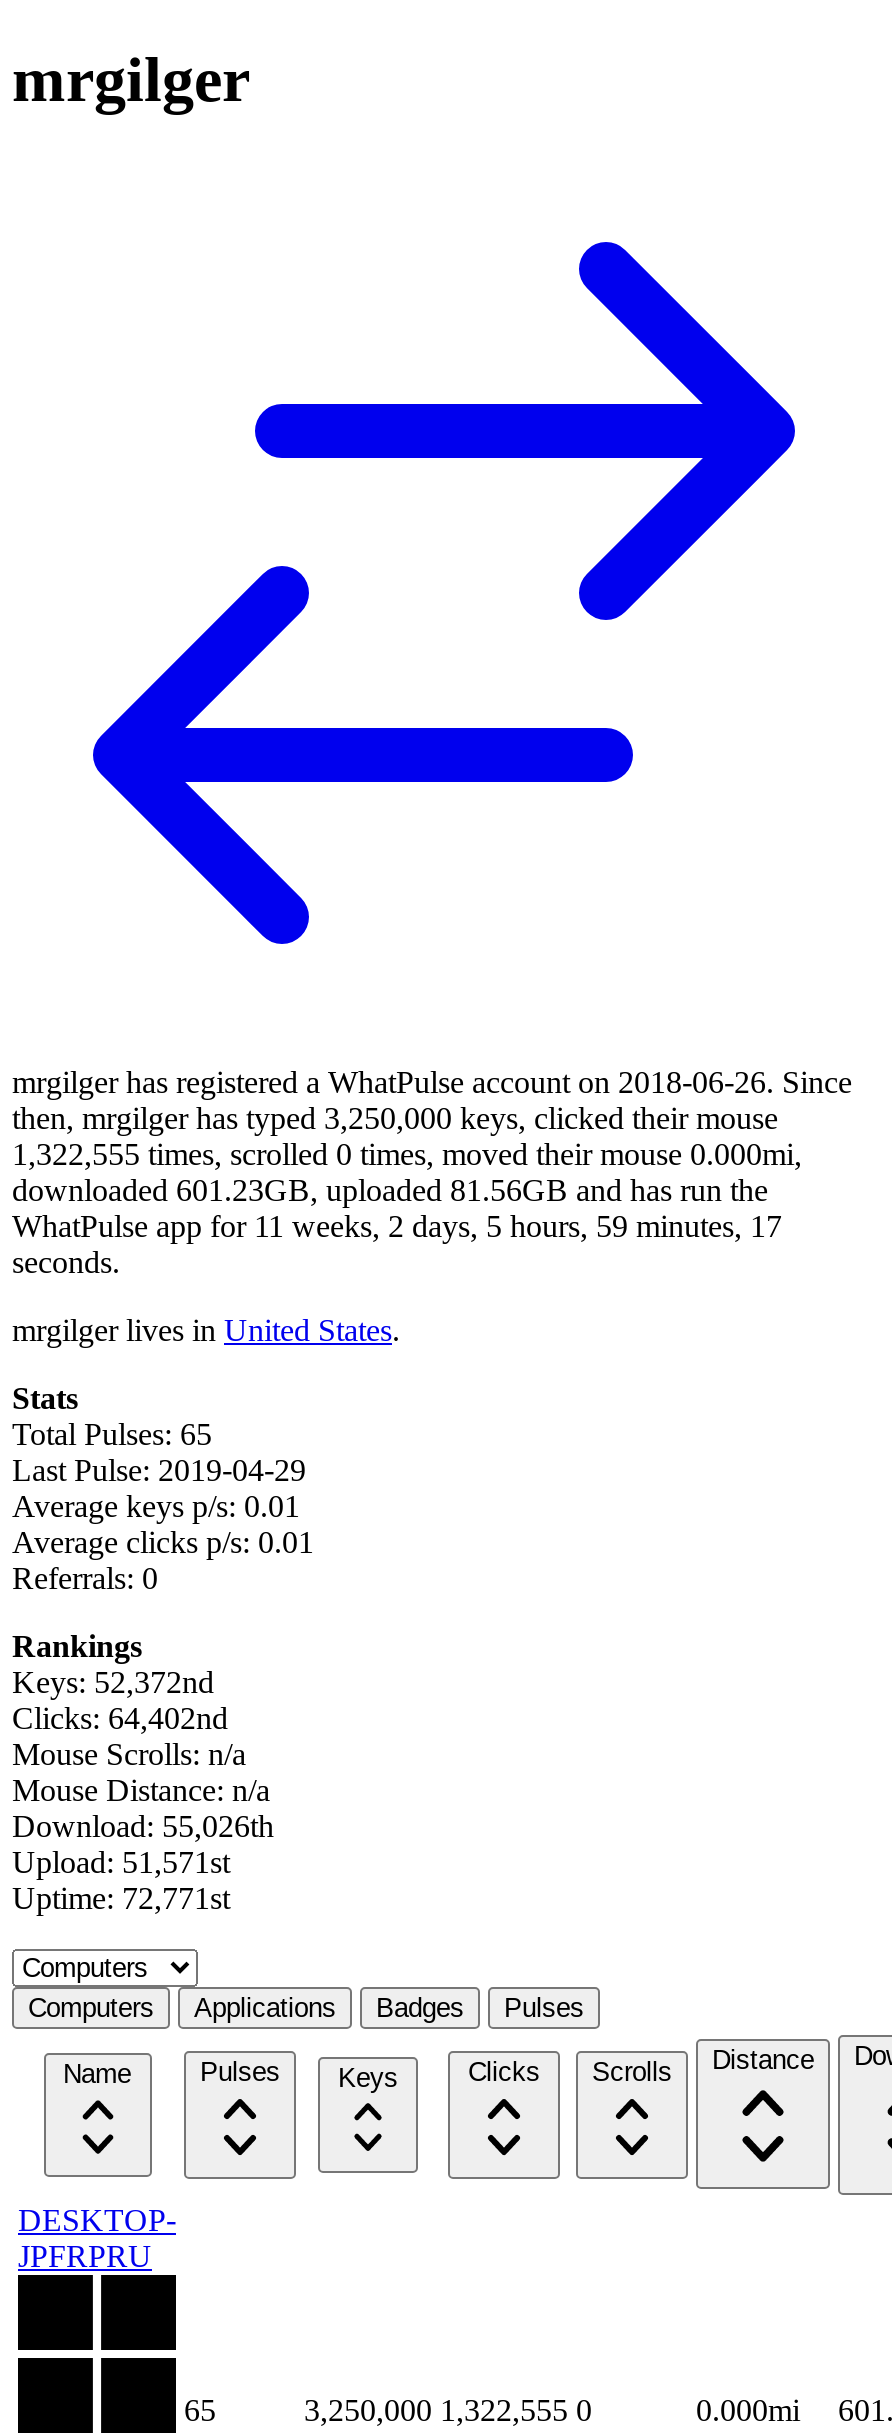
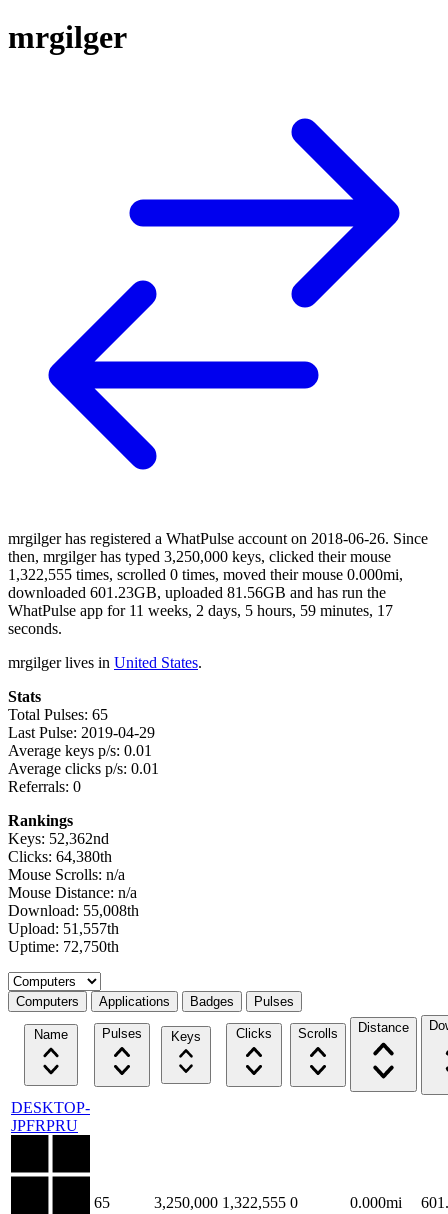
- Keys: 52,372nd
+ Keys: 52,362nd

- Clicks: 64,402nd
+ Clicks: 64,380th

- Download: 55,026th
+ Download: 55,008th

- Upload: 51,571st
+ Upload: 51,557th

- Uptime: 72,771st
+ Uptime: 72,750th
